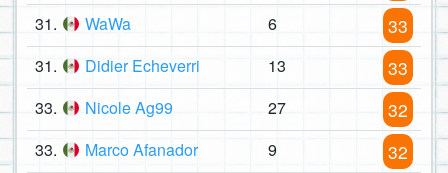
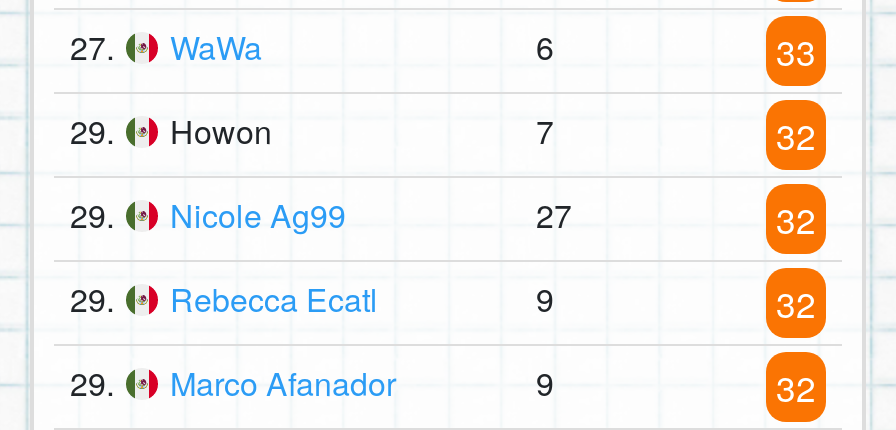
- 31. WaWa
+ 27. WaWa

- 31.
- Didier Echeverri
- 13
- 33
+ 29.
+ Howon
+ 7
+ 32

- 33. Nicole Ag99
+ 29. Nicole Ag99

- 33.
+ 29.
+ Rebecca Ecatl
+ 9
+ 32
+ 29.
